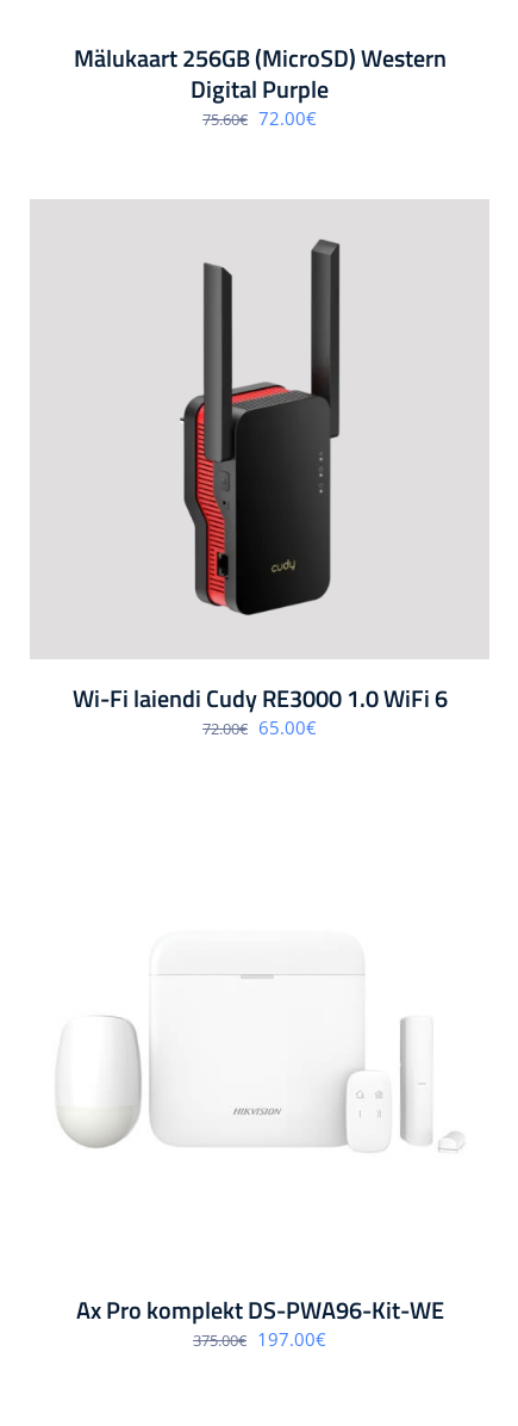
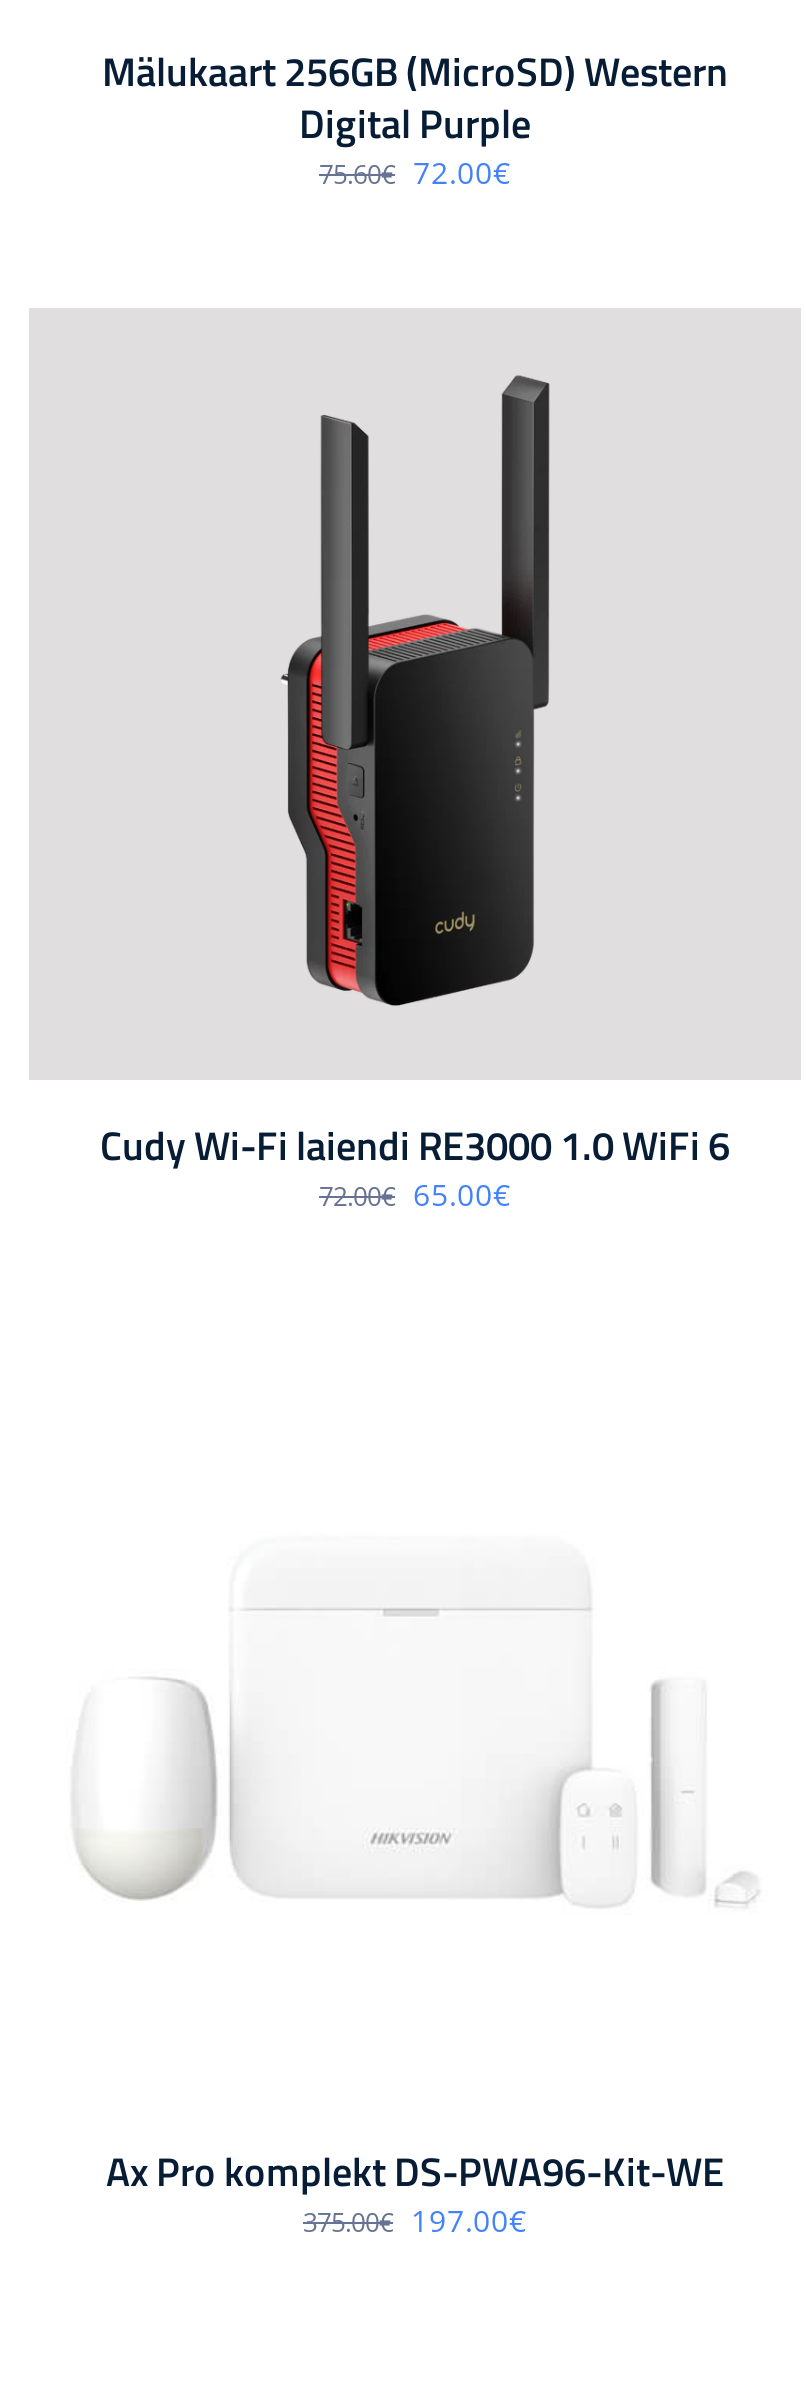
- Wi-Fi laiendi Cudy RE3000 1.0 WiFi 6
+ Cudy Wi-Fi laiendi RE3000 1.0 WiFi 6
